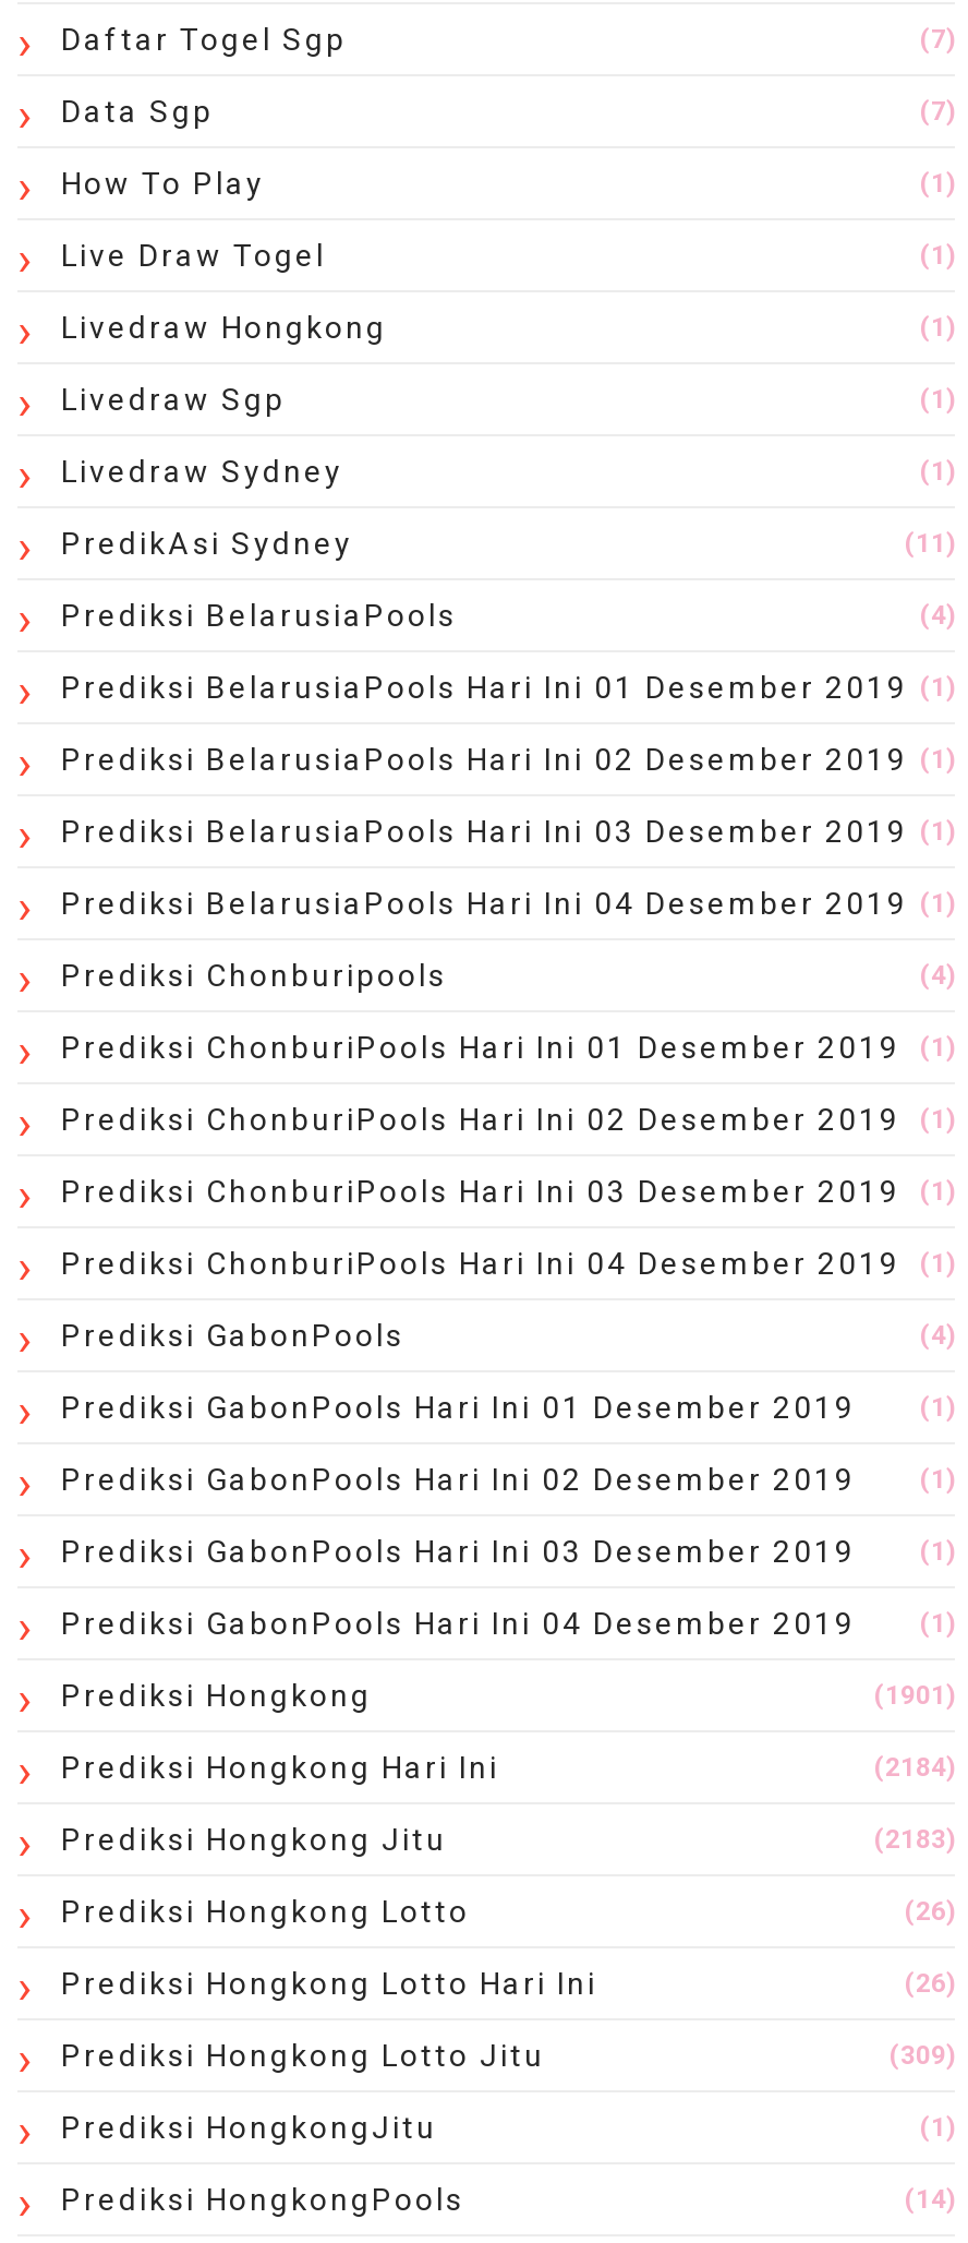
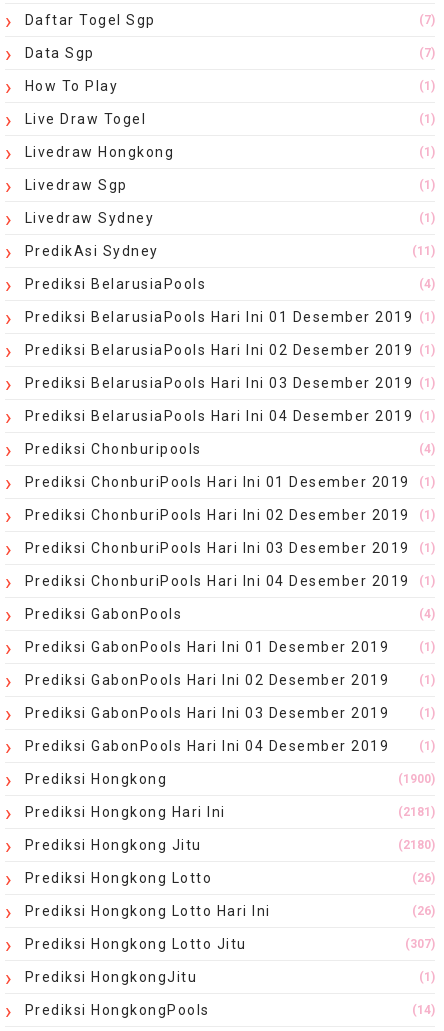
- (1901)
+ (1900)

- (2184)
+ (2181)

- (2183)
+ (2180)

- (309)
+ (307)
